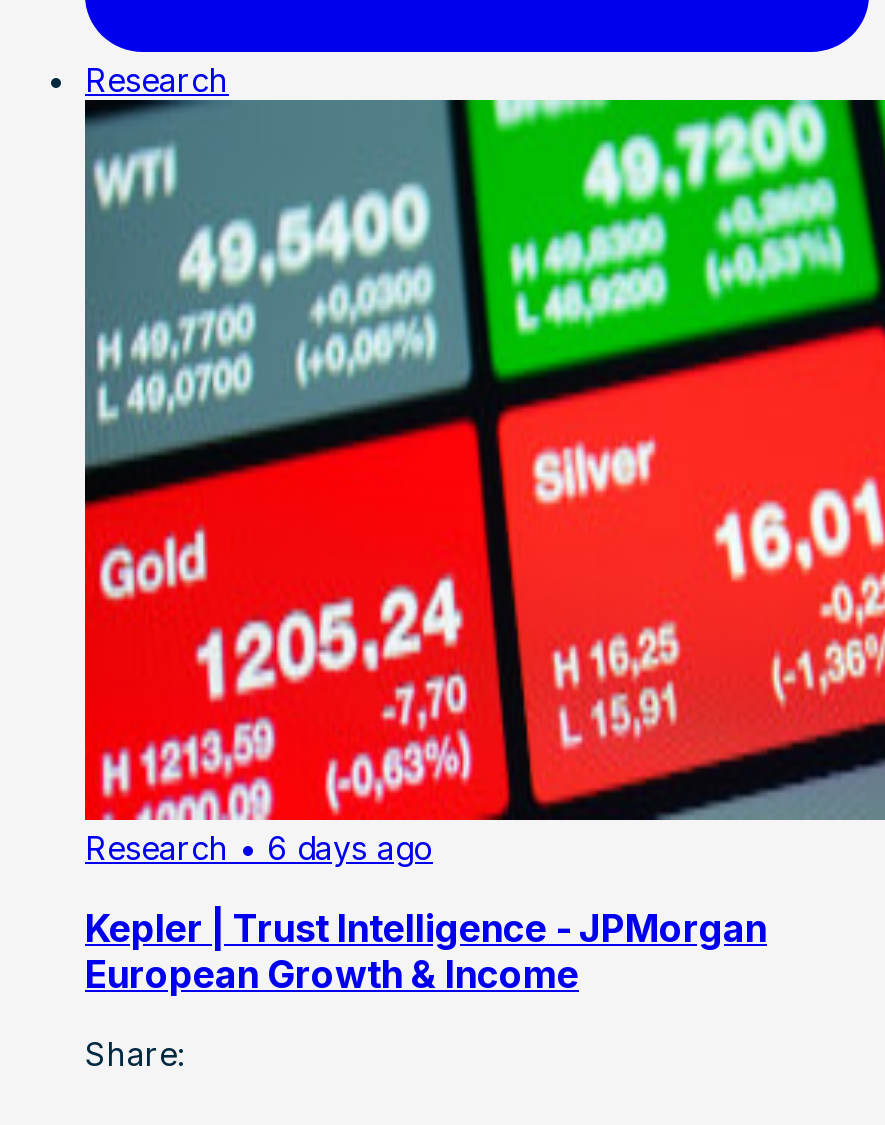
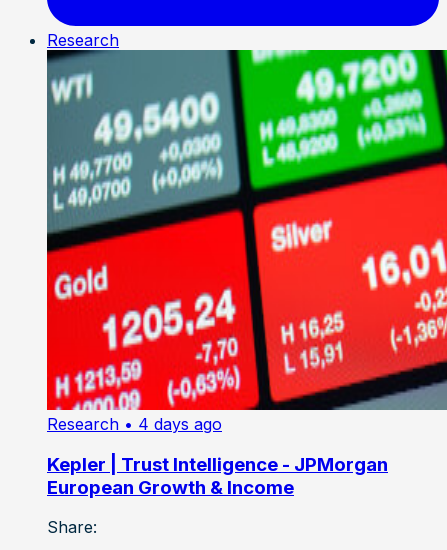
- Research • 6 days ago
+ Research • 4 days ago
